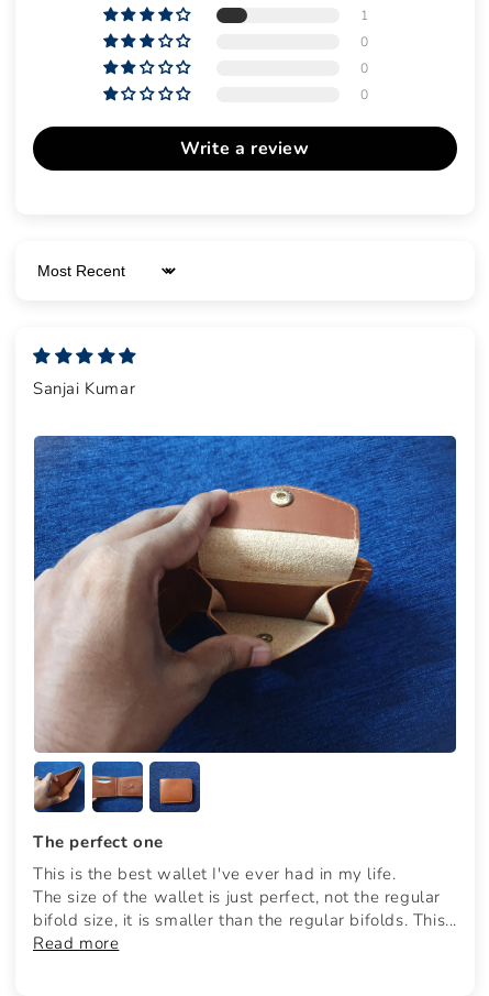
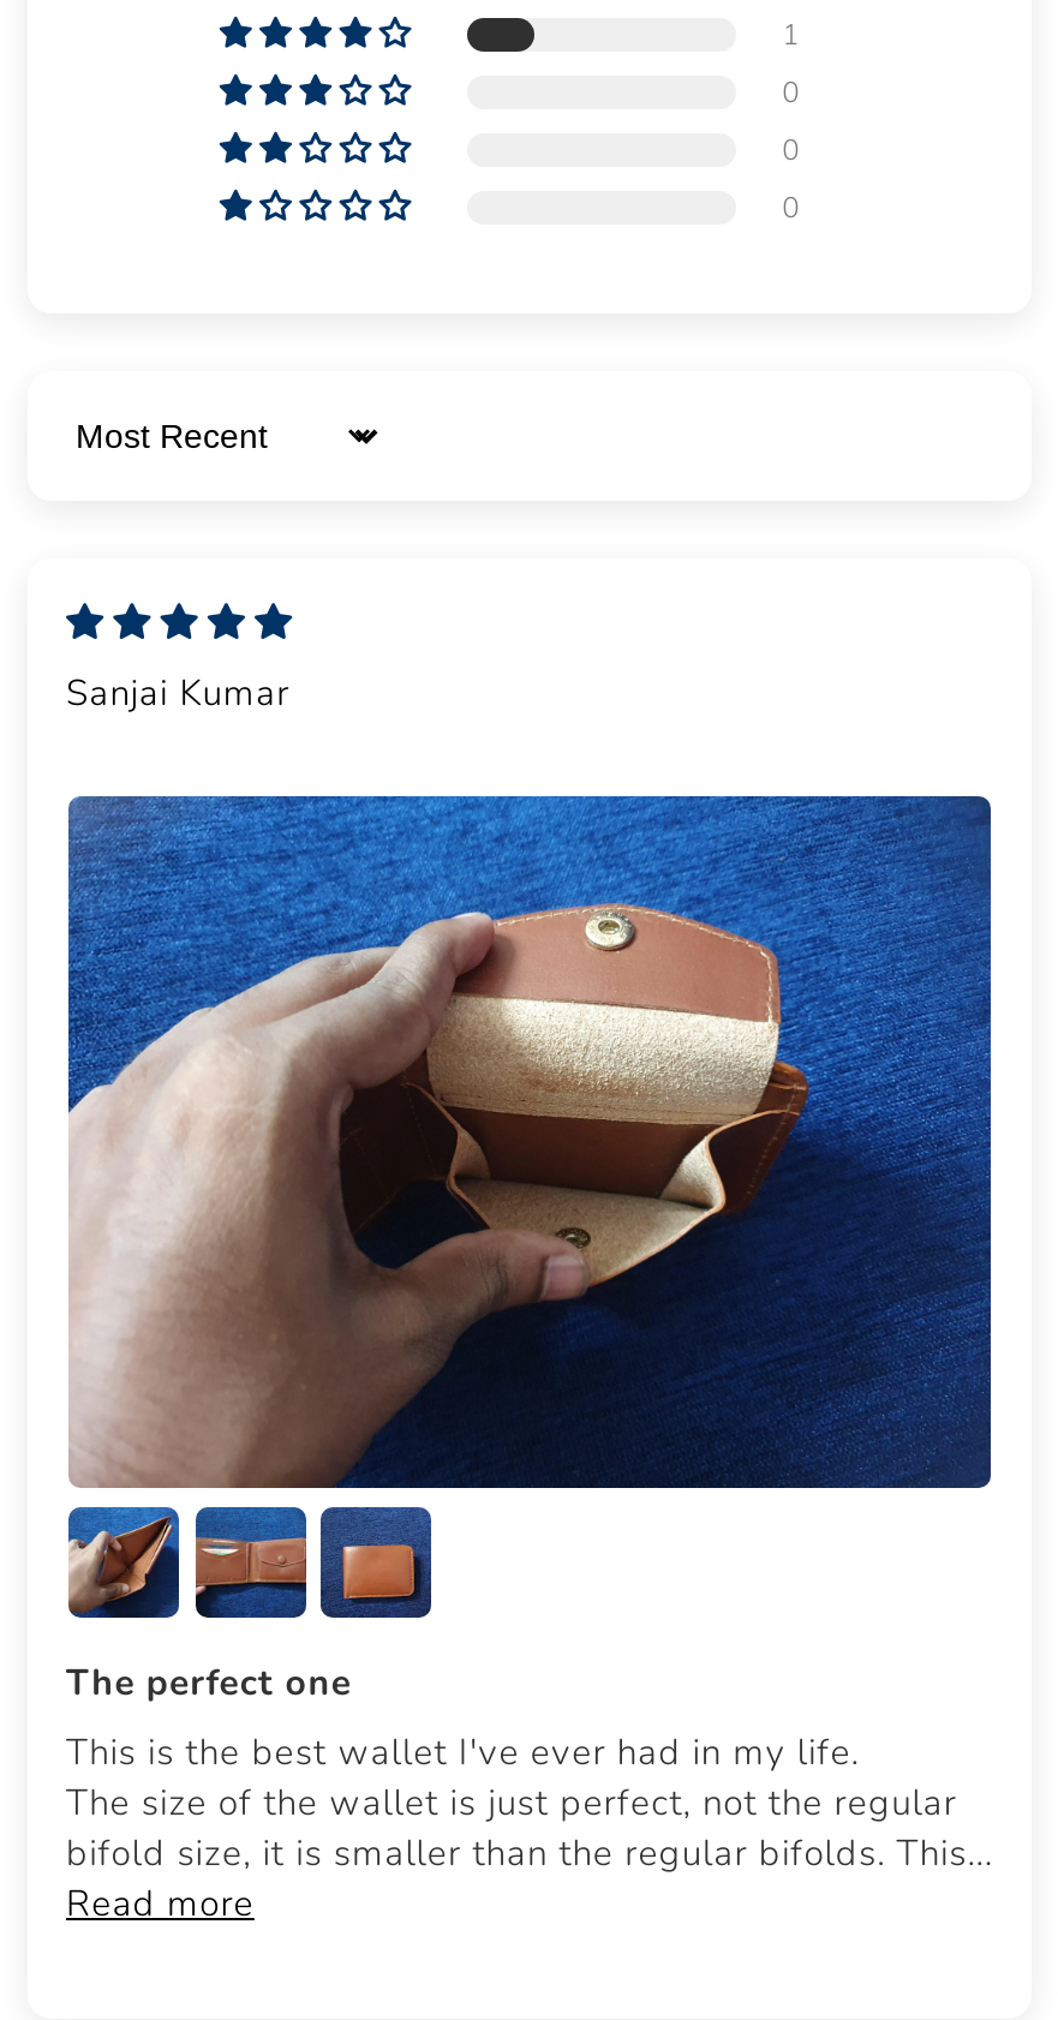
- Write a review
